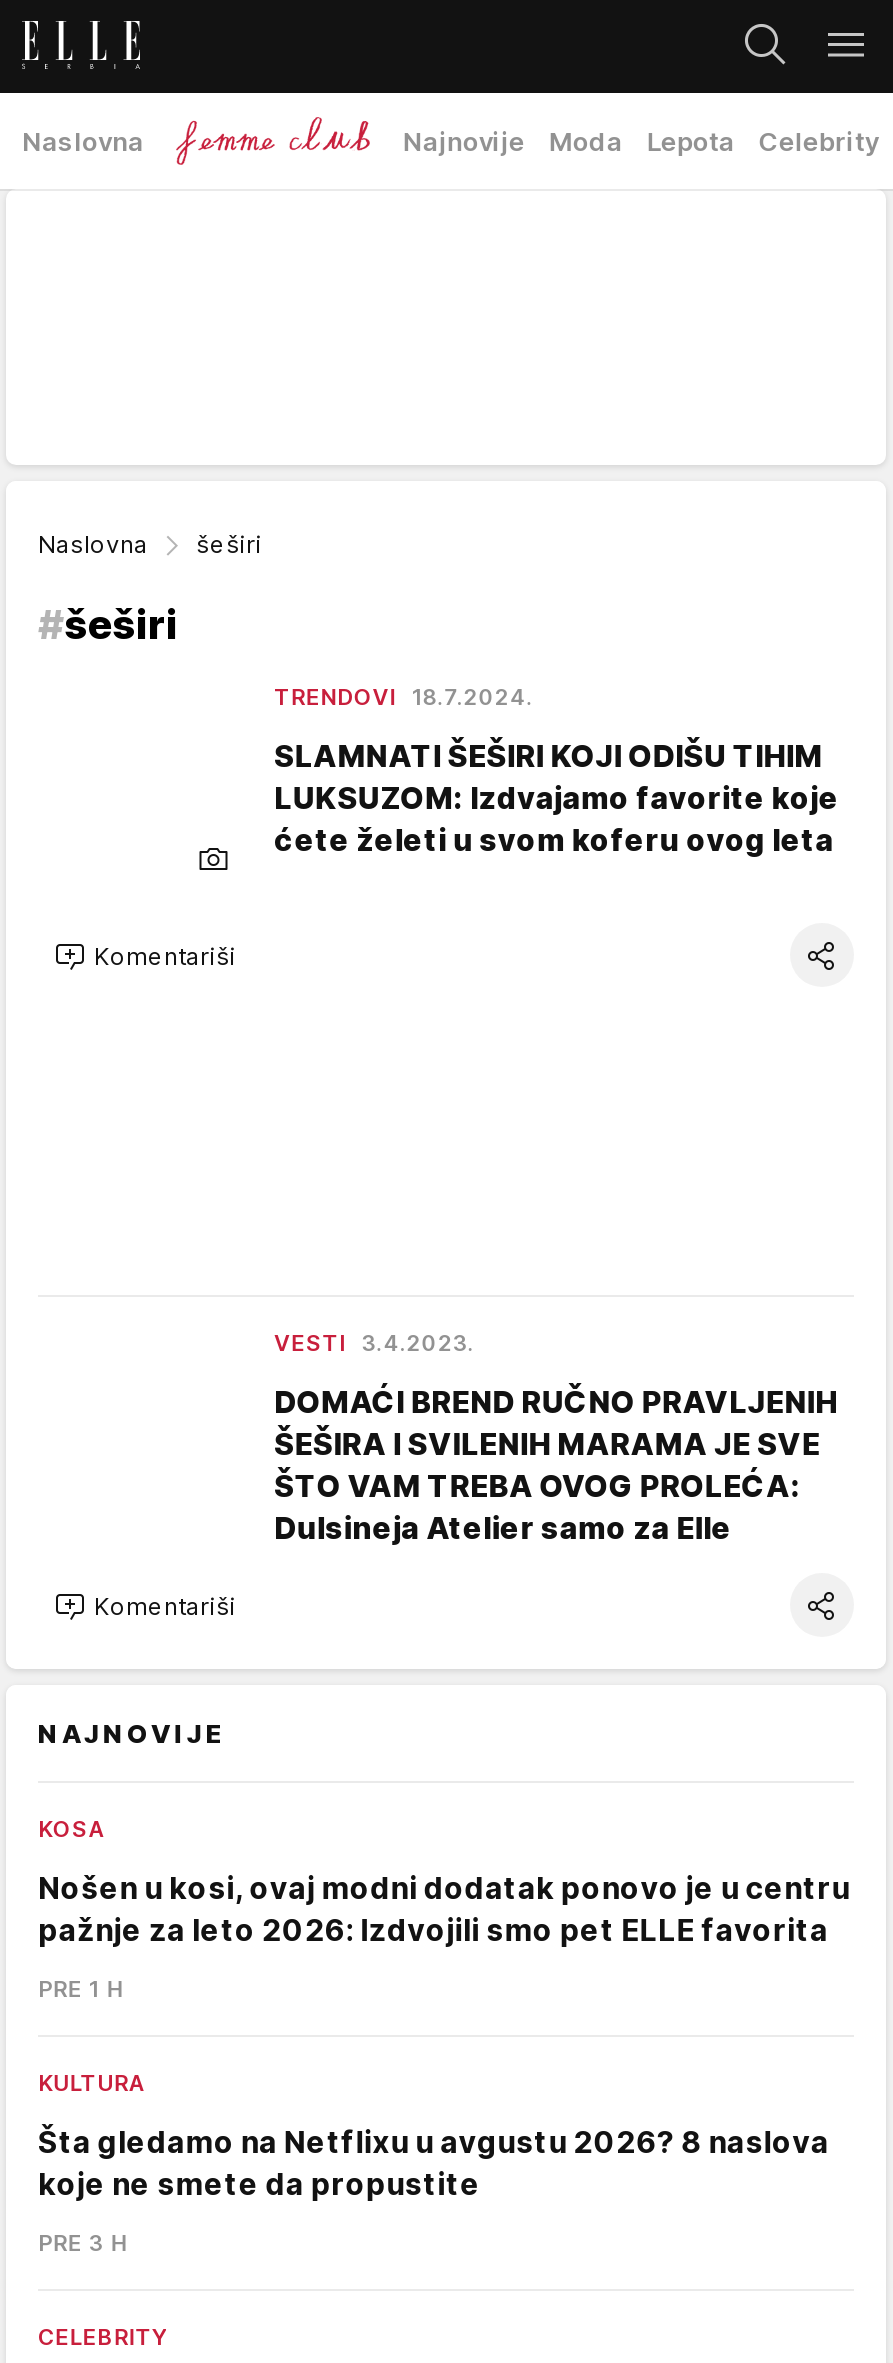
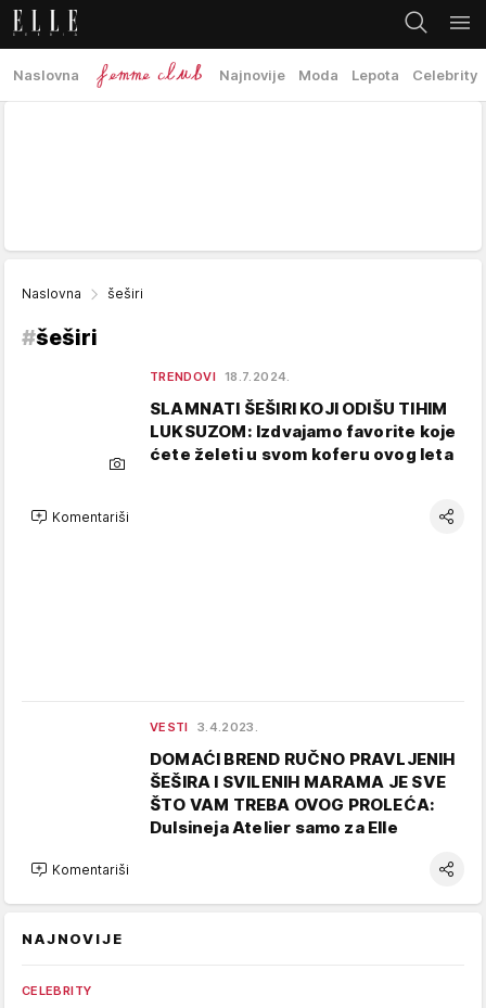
- KOSA
- Nošen u kosi, ovaj modni dodatak ponovo je u centru
- pažnje za leto 2026: Izdvojili smo pet ELLE favorita
- PRE 1 H
- KULTURA
- Šta gledamo na Netflixu u avgustu 2026? 8 naslova
- koje ne smete da propustite
- PRE 3 H
